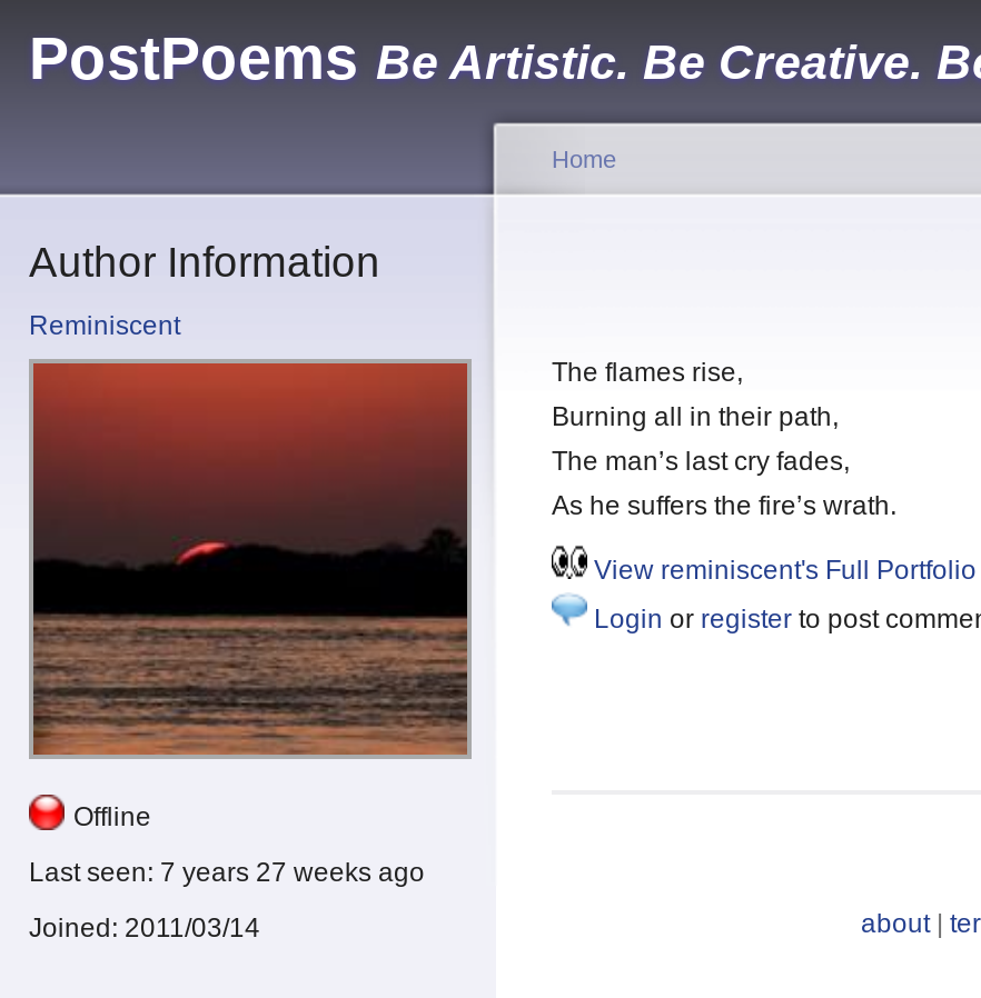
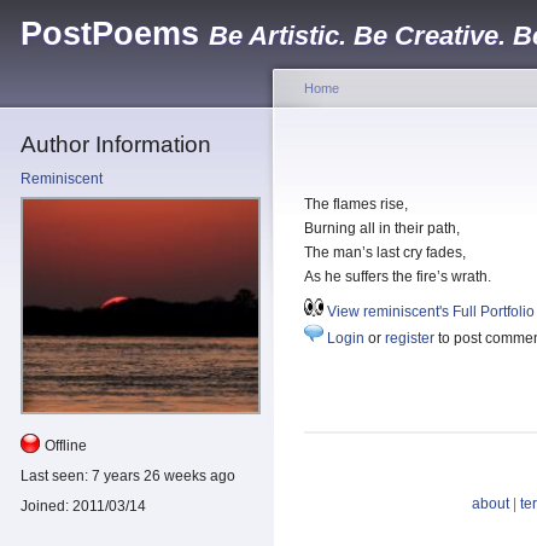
- Last seen: 7 years 27 weeks ago
+ Last seen: 7 years 26 weeks ago
